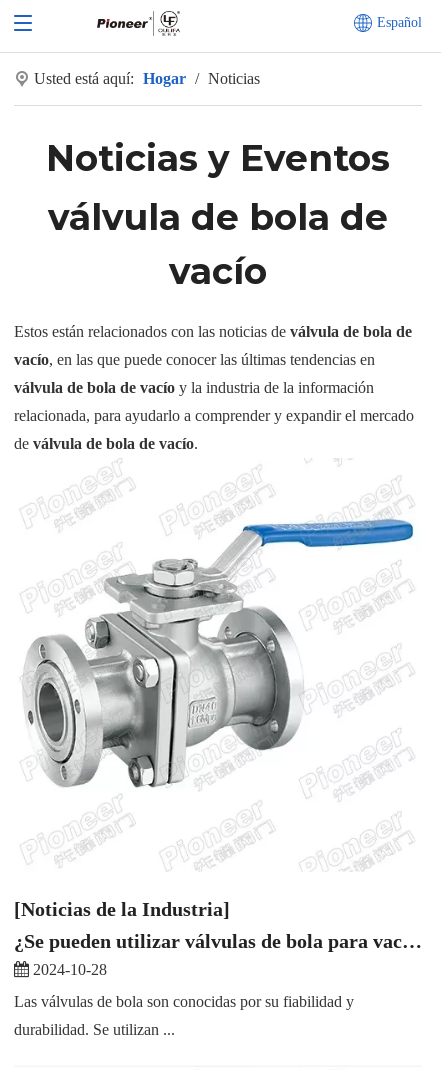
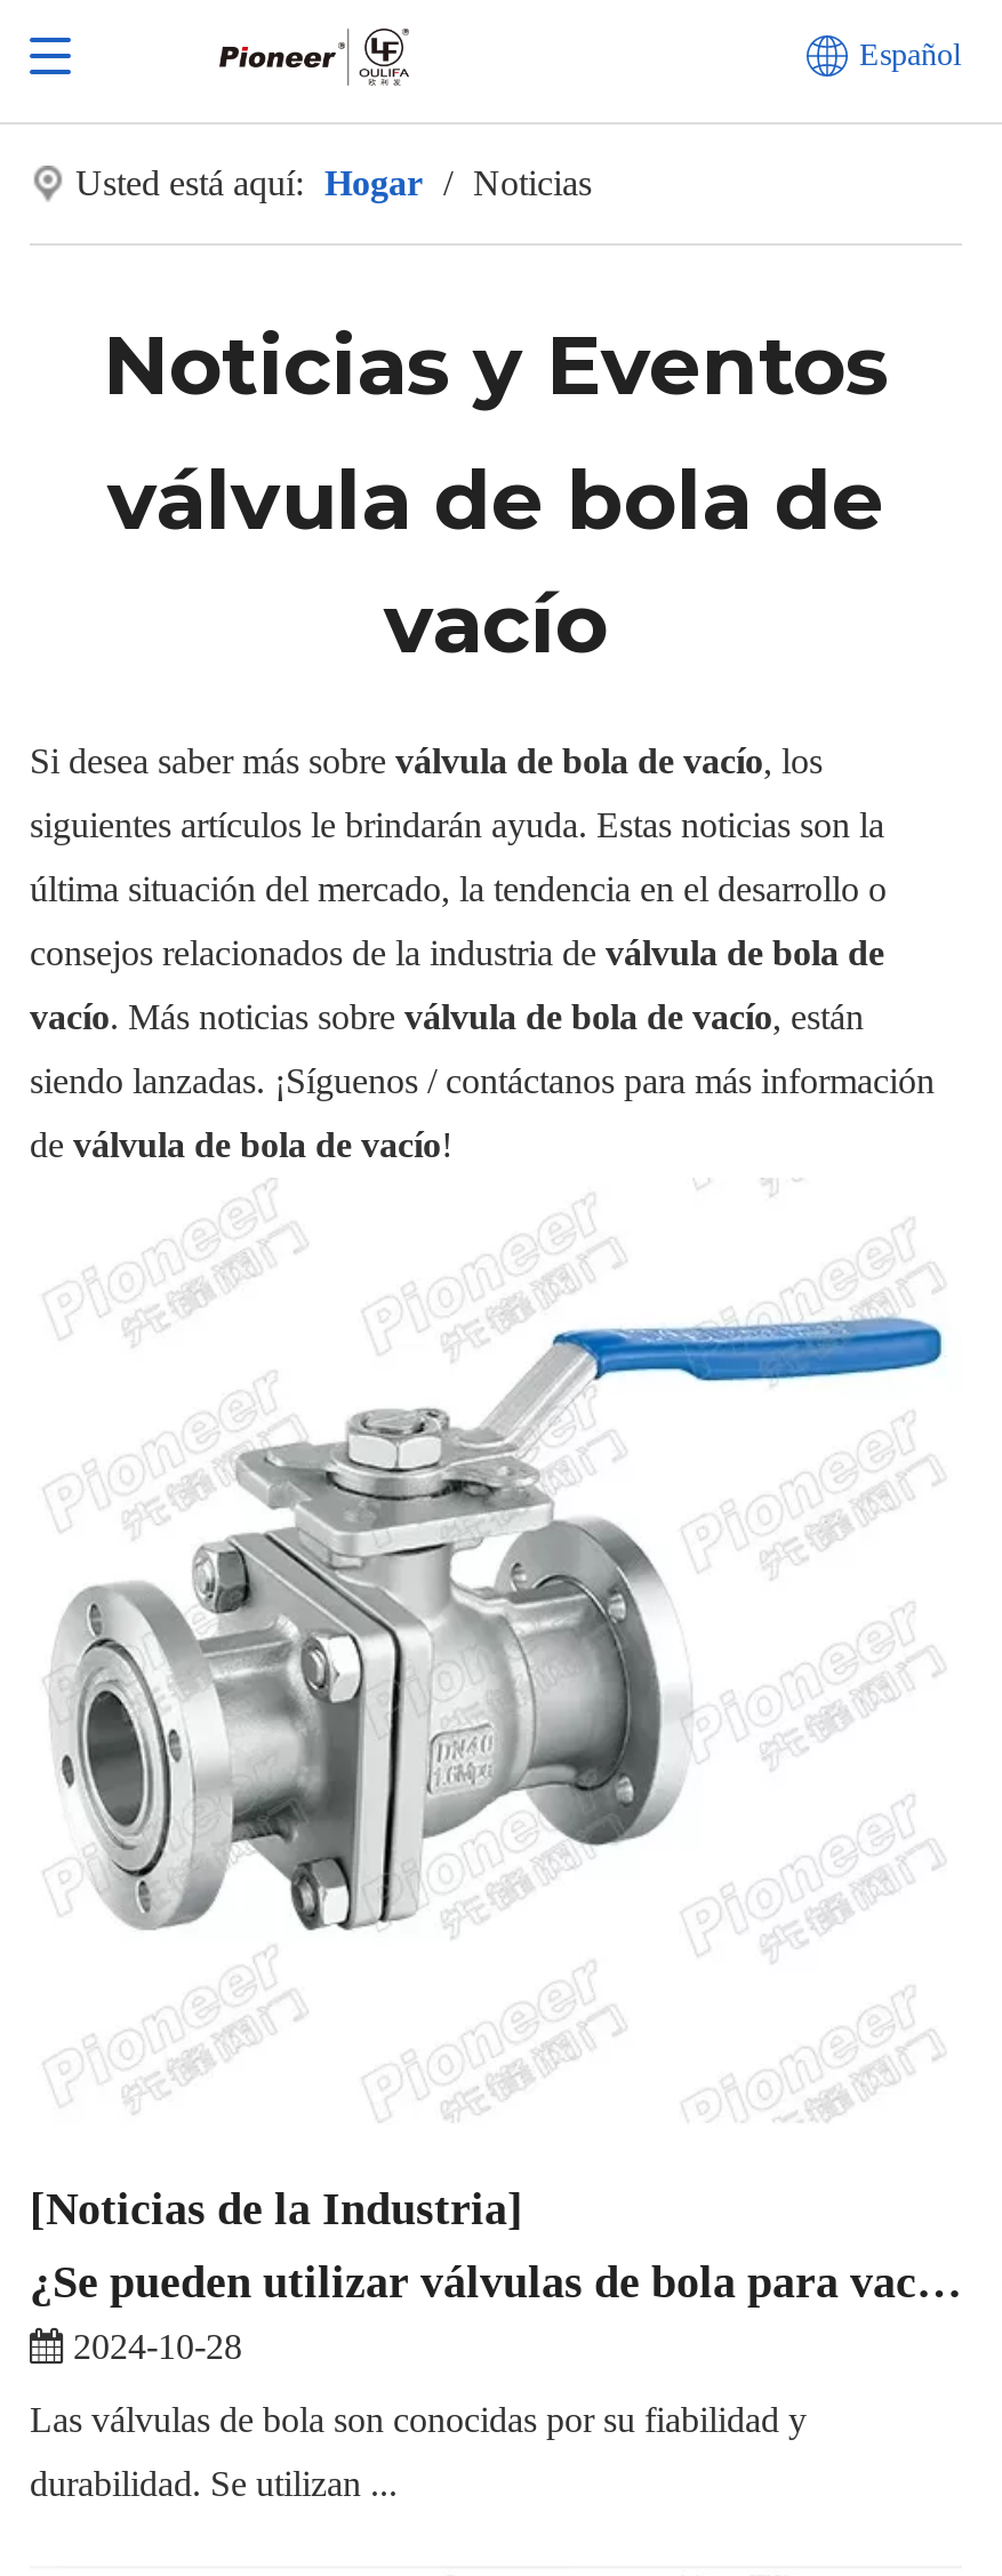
- Estos están relacionados con las noticias de válvula de bola de
- vacío, en las que puede conocer las últimas tendencias en
- válvula de bola de vacío y la industria de la información
- relacionada, para ayudarlo a comprender y expandir el mercado
- de válvula de bola de vacío.
+ Si desea saber más sobre válvula de bola de vacío, los
+ siguientes artículos le brindarán ayuda. Estas noticias son la
+ última situación del mercado, la tendencia en el desarrollo o
+ consejos relacionados de la industria de válvula de bola de
+ vacío. Más noticias sobre válvula de bola de vacío, están
+ siendo lanzadas. ¡Síguenos / contáctanos para más información
+ de válvula de bola de vacío!
